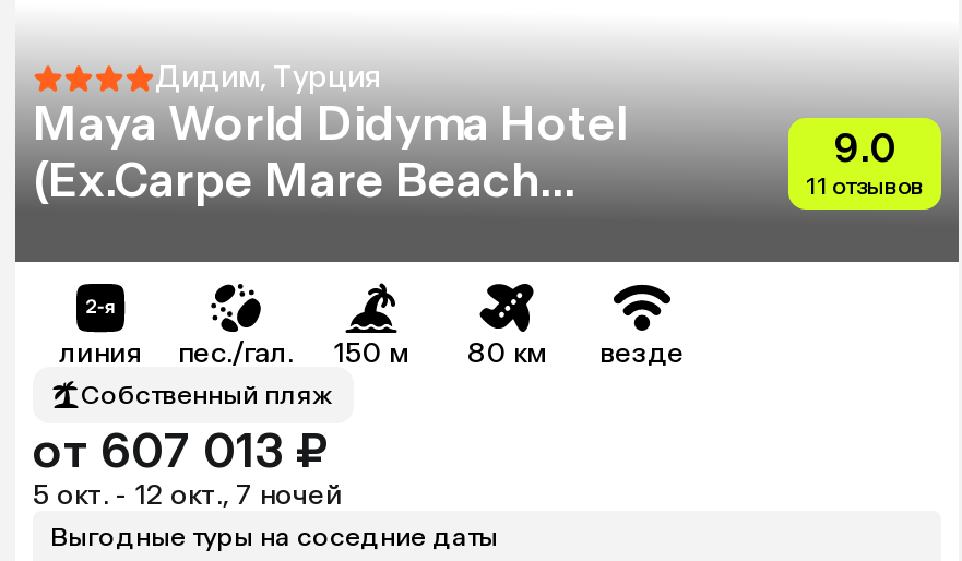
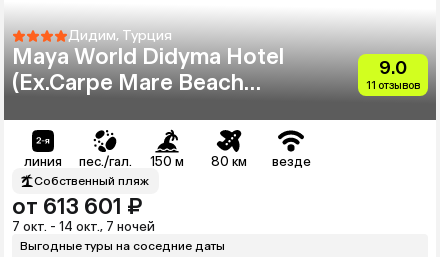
- от 607 013 ₽
+ от 613 601 ₽

- 5 окт. - 12 окт., 7 ночей
+ 7 окт. - 14 окт., 7 ночей
